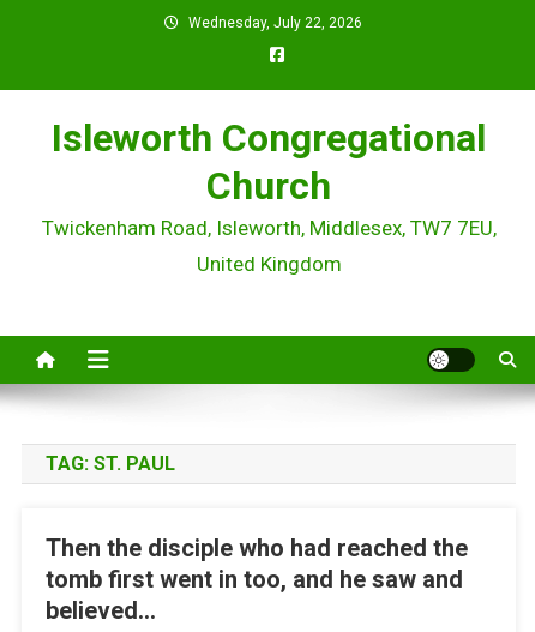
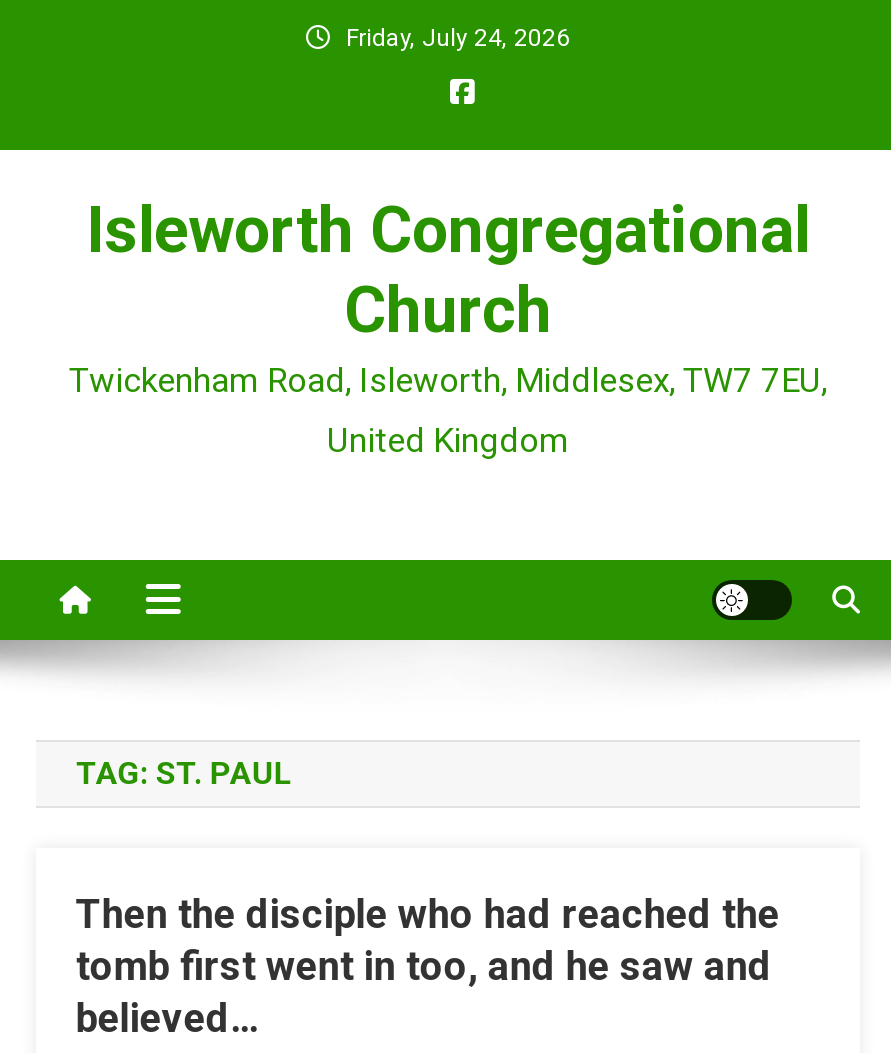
- Wednesday, July 22, 2026
+ Friday, July 24, 2026
